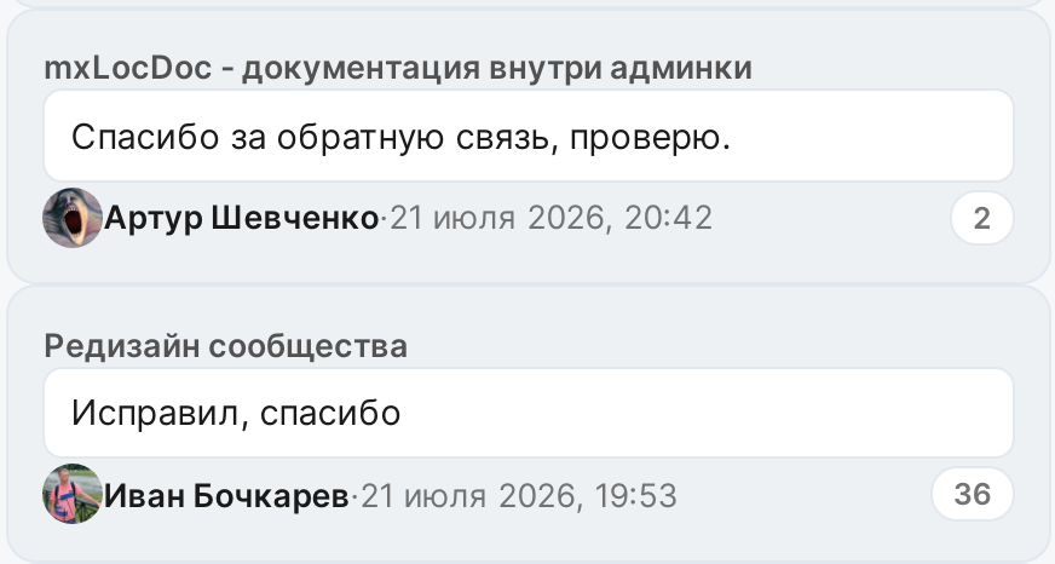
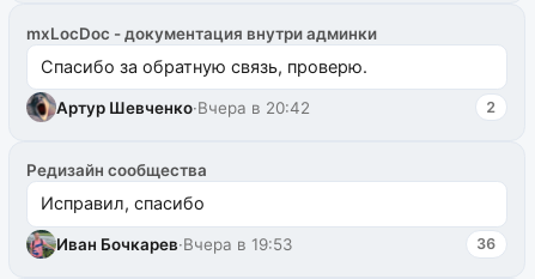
- Артур Шевченко·21 июля 2026, 20:42
+ Артур Шевченко·Вчера в 20:42

- Иван Бочкарев·21 июля 2026, 19:53
+ Иван Бочкарев·Вчера в 19:53
